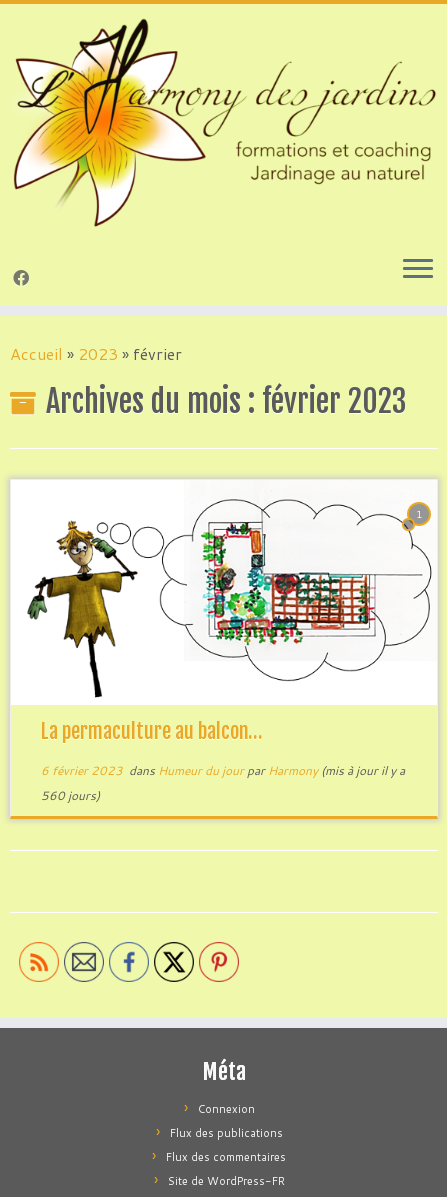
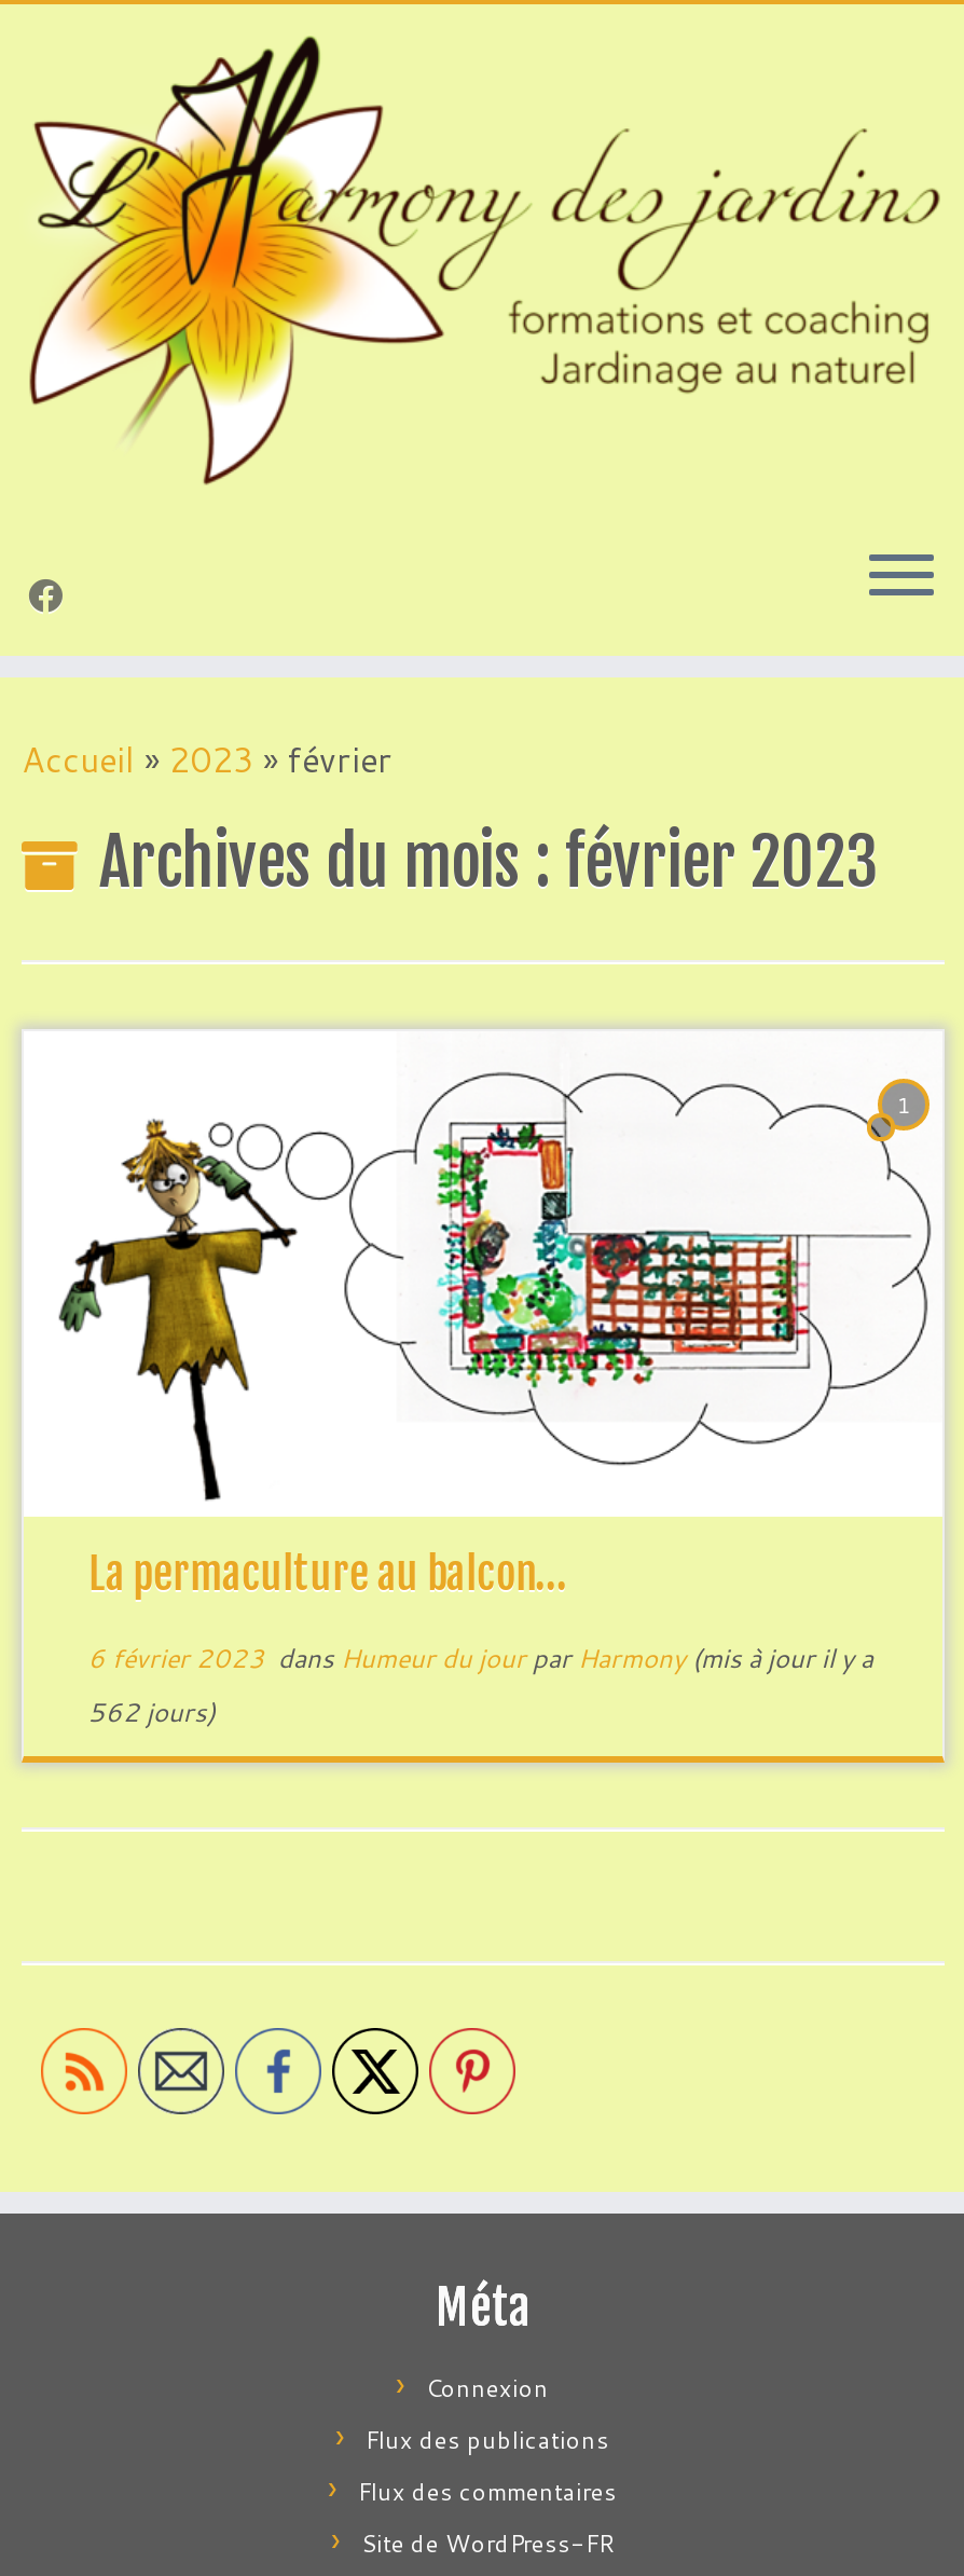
- 560 jours)
+ 562 jours)
